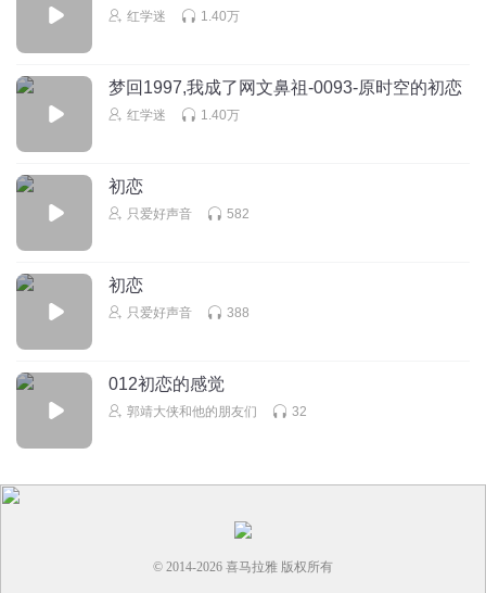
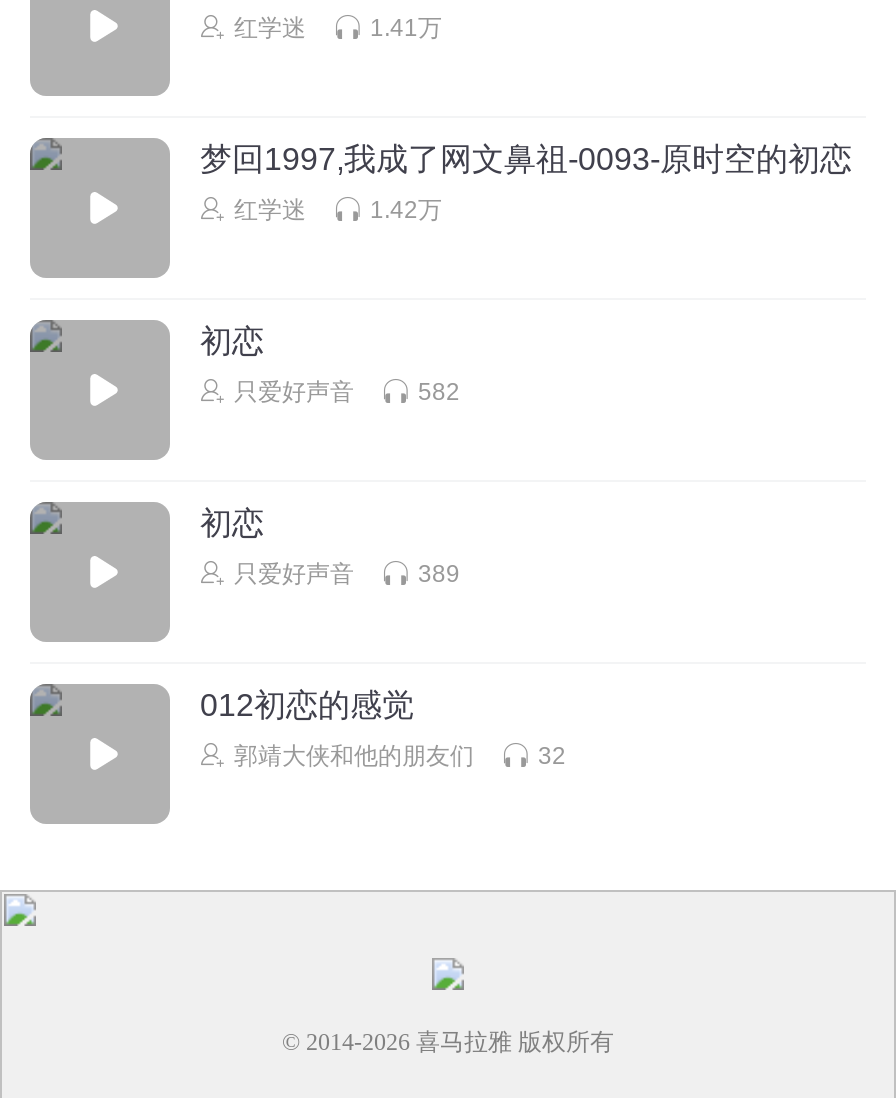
- 1.40万
+ 1.41万

- 1.40万
+ 1.42万

- 388
+ 389
